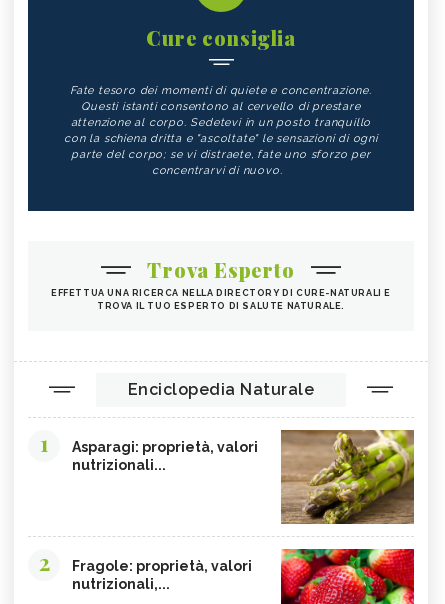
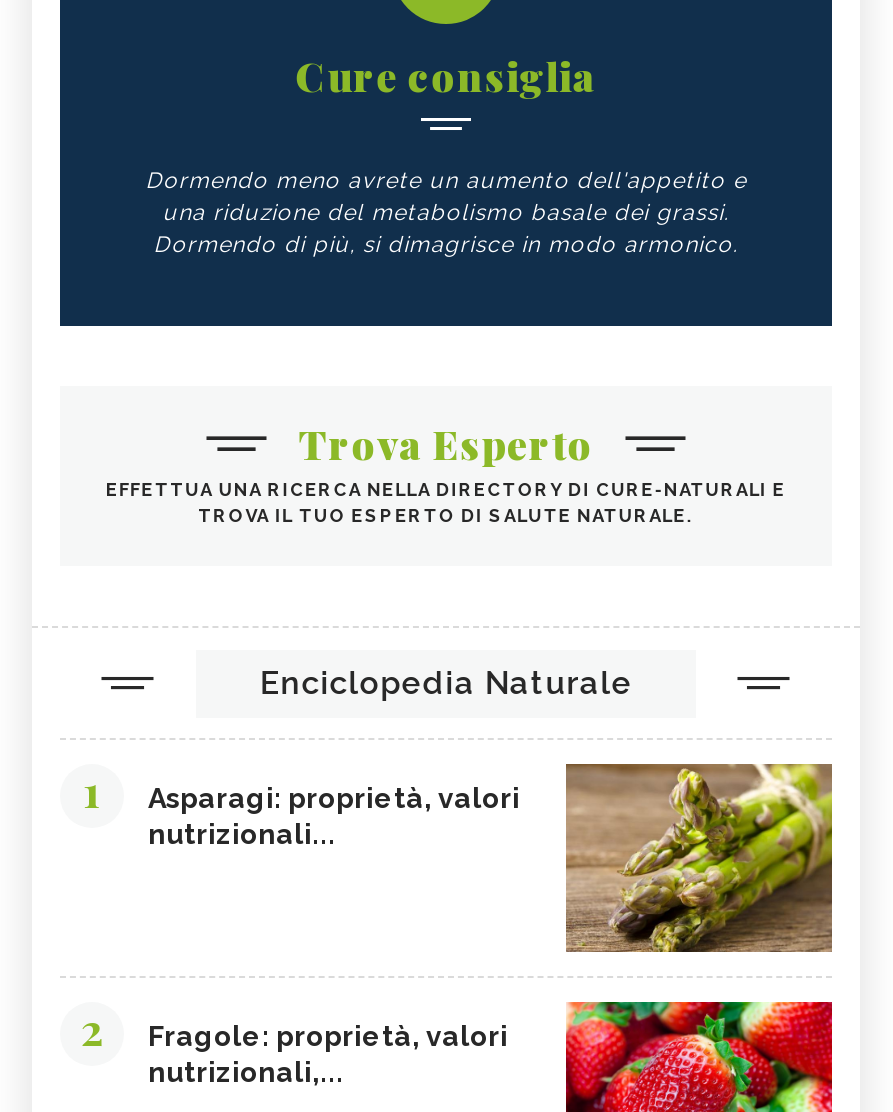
- Fate tesoro dei momenti di quiete e concentrazione.
- Questi istanti consentono al cervello di prestare
- attenzione al corpo. Sedetevi in un posto tranquillo
- con la schiena dritta e "ascoltate" le sensazioni di ogni
- parte del corpo; se vi distraete, fate uno sforzo per
- concentrarvi di nuovo.
+ Dormendo meno avrete un aumento dell'appetito e
+ una riduzione del metabolismo basale dei grassi.
+ Dormendo di più, si dimagrisce in modo armonico.
